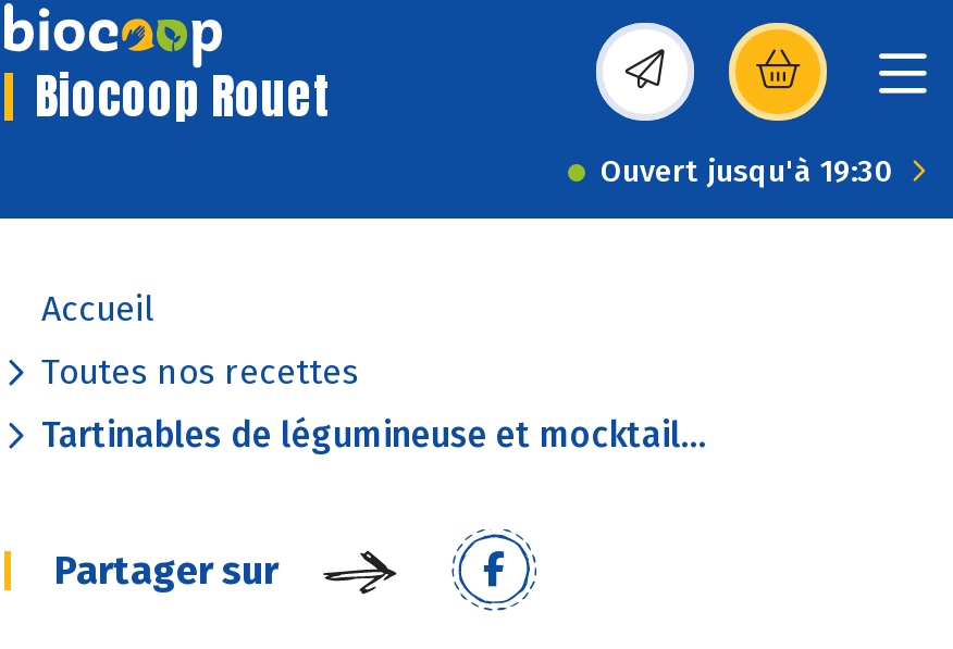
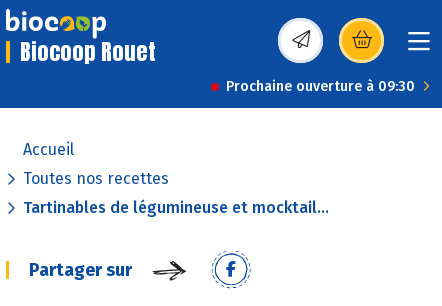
- Ouvert jusqu'à 19:30
+ Prochaine ouverture à 09:30
